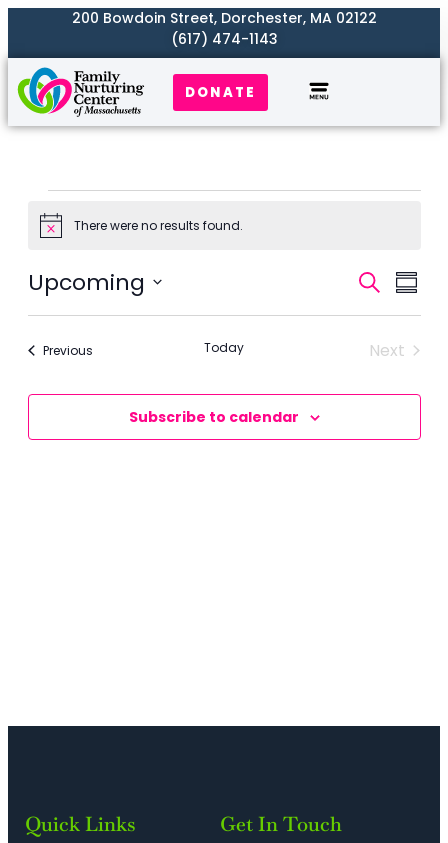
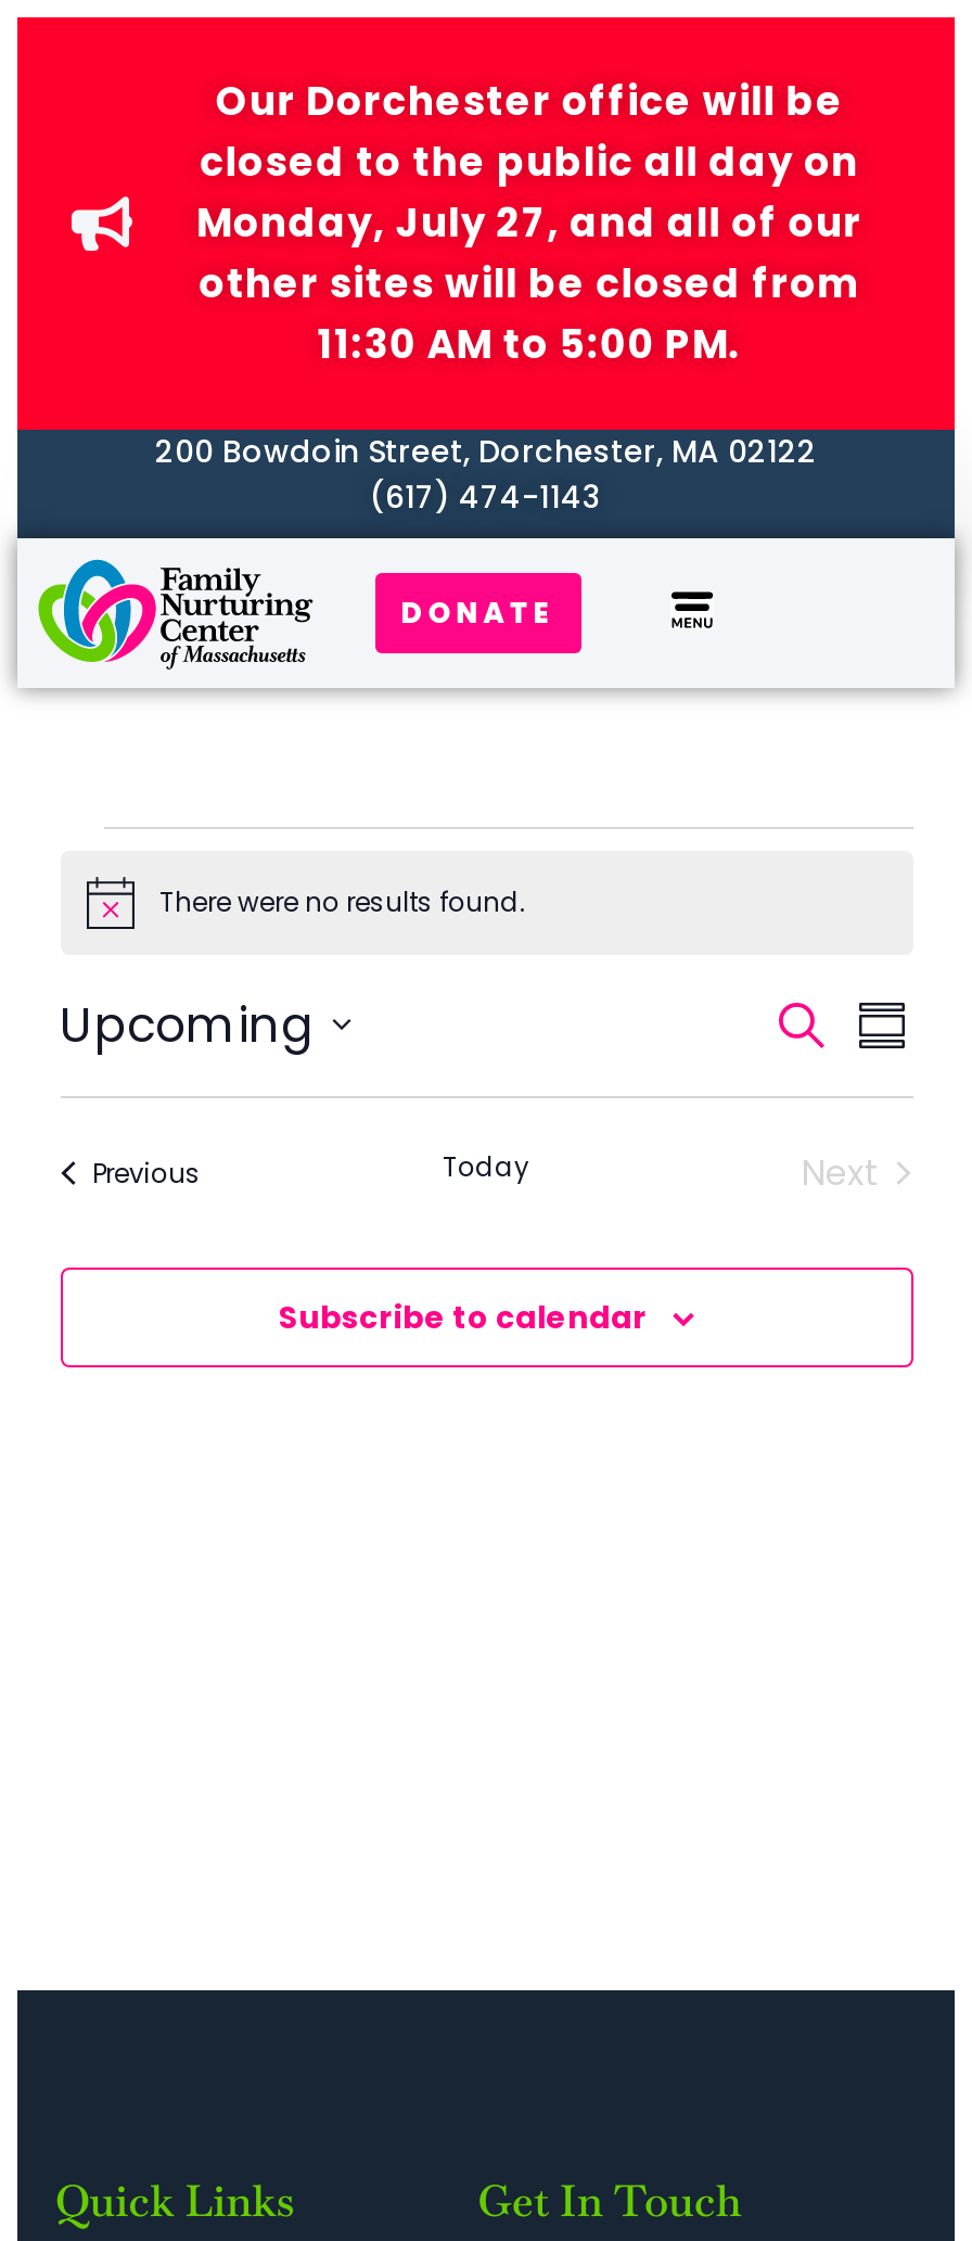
+ [image]
+ Our Dorchester office will be
+ closed to the public all day on
+ Monday, July 27, and all of our
+ other sites will be closed from
+ 11:30 AM to 5:00 PM.
